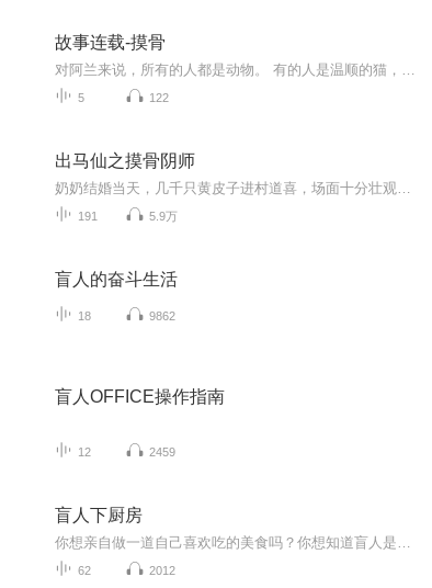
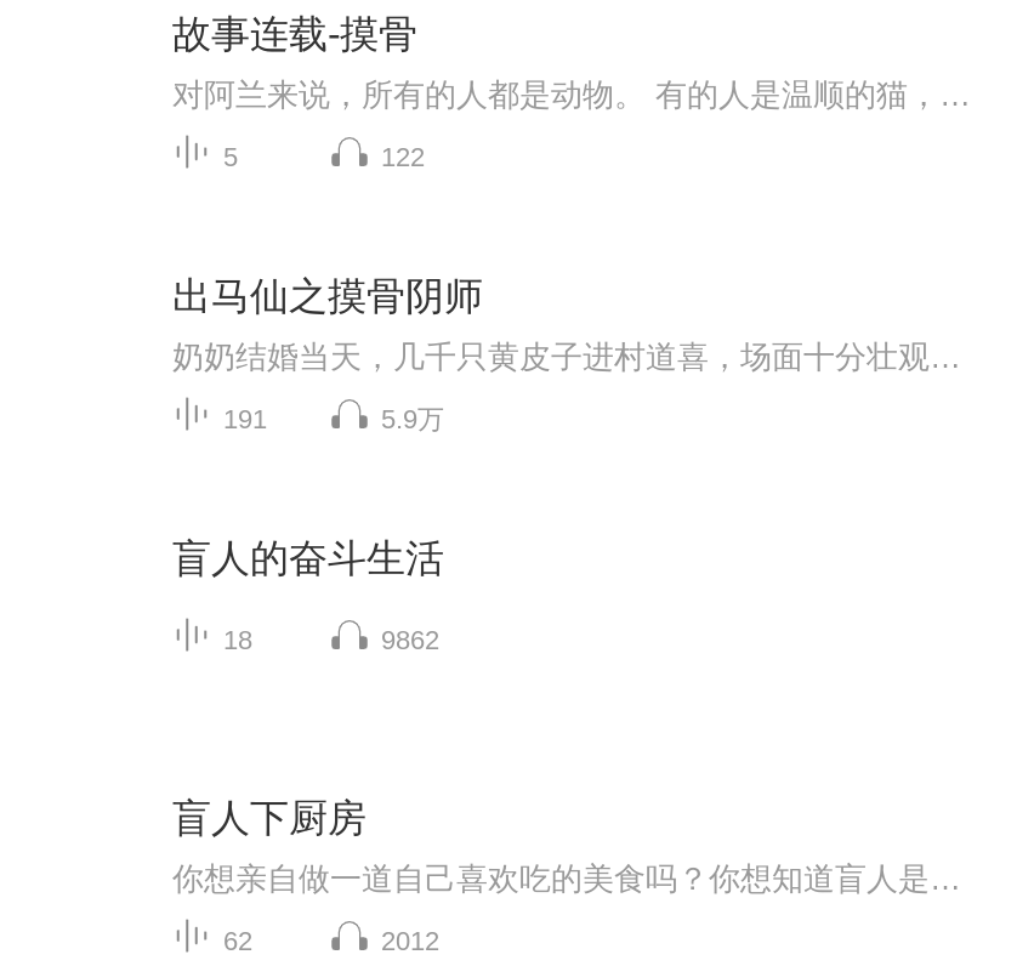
- 盲人OFFICE操作指南
- 12
- 2459
